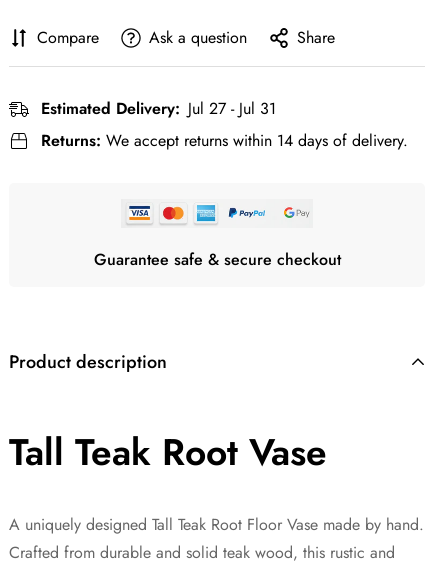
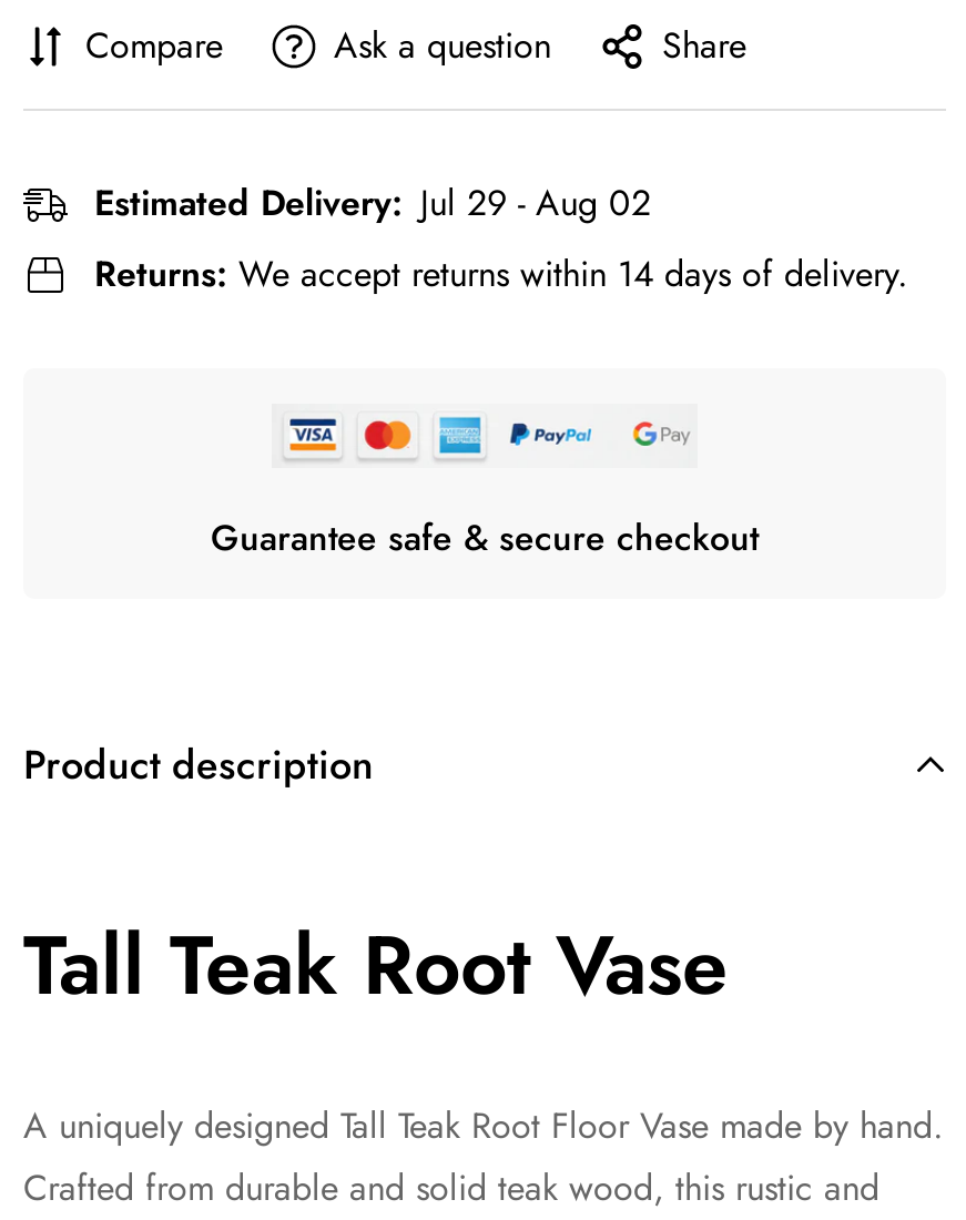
- Estimated Delivery: Jul 27 - Jul 31
+ Estimated Delivery: Jul 29 - Aug 02
